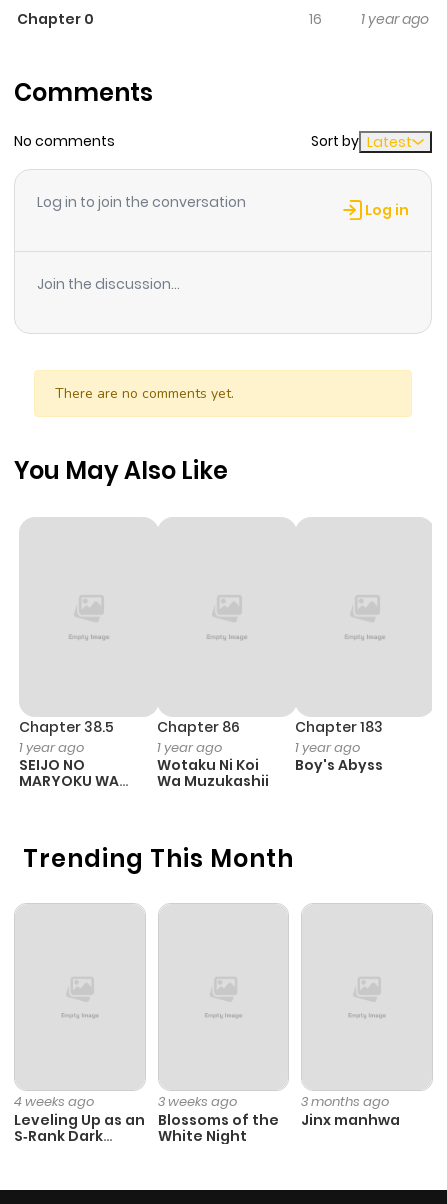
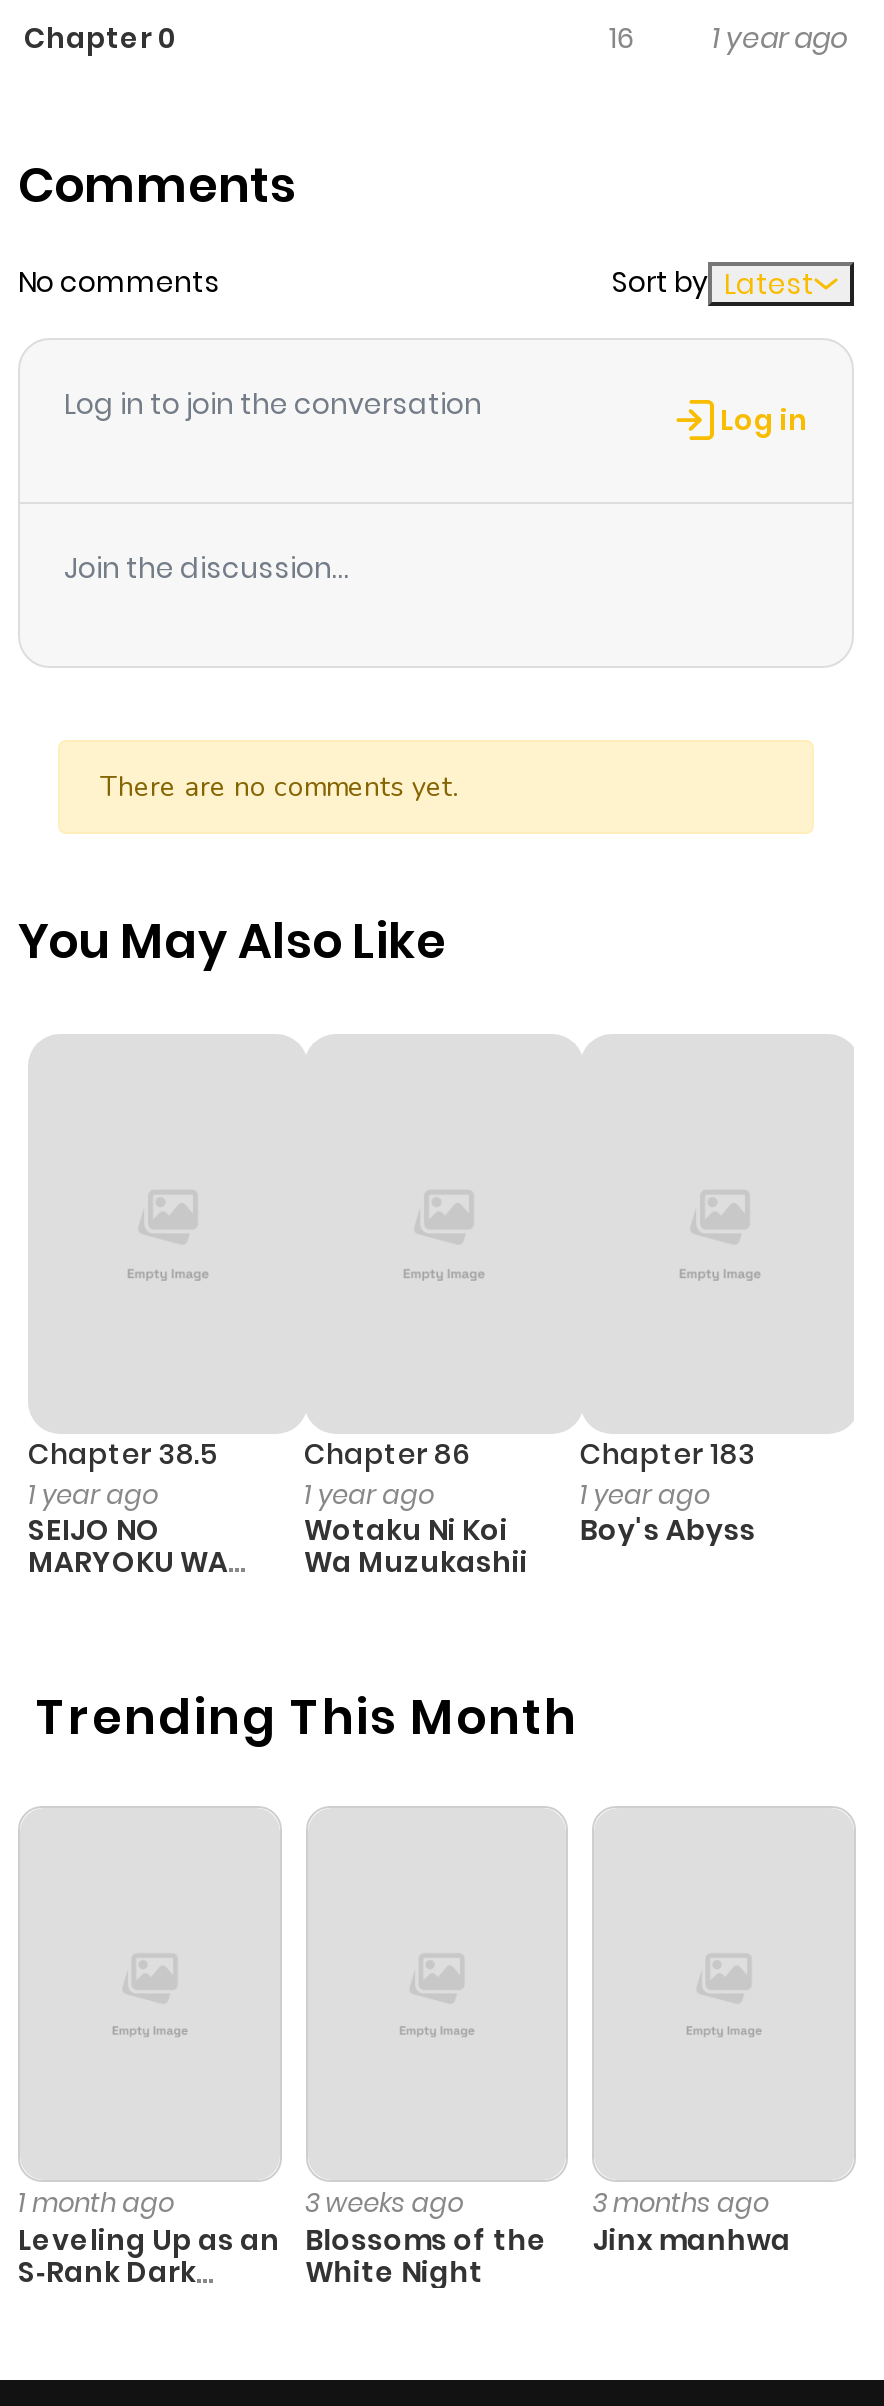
- 4 weeks ago
+ 1 month ago
